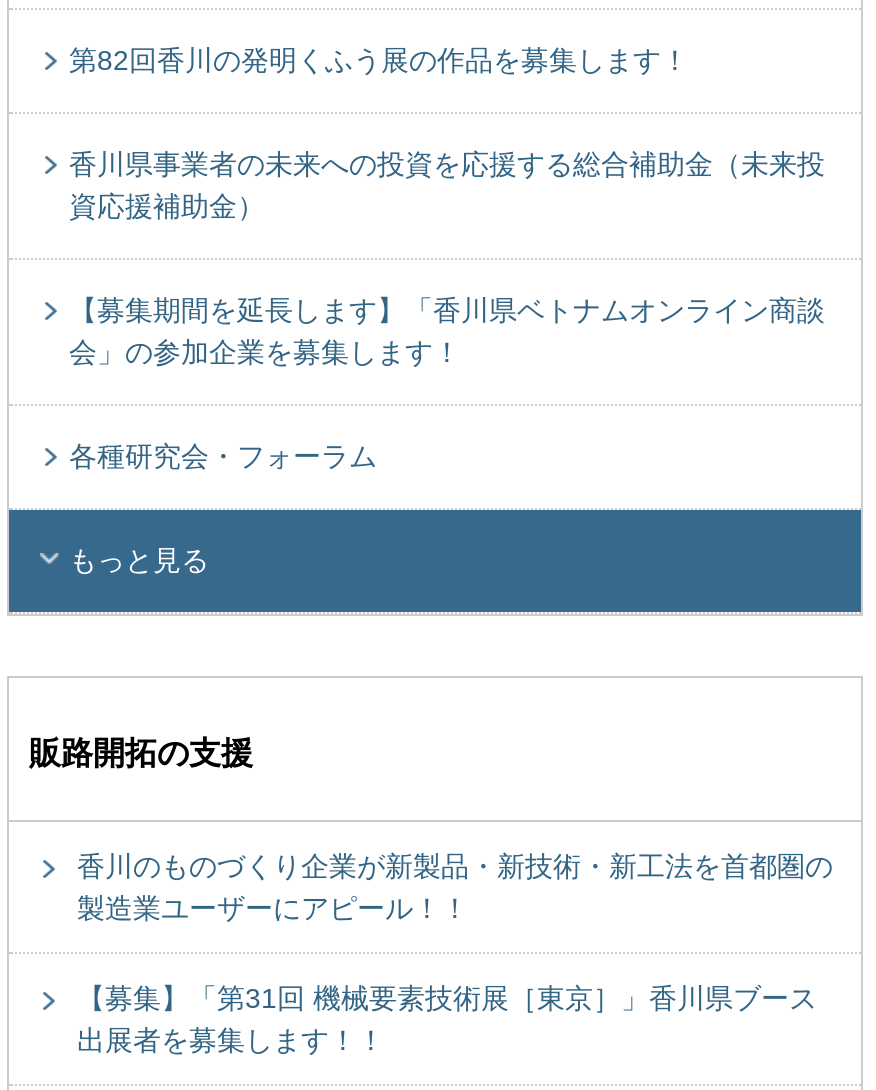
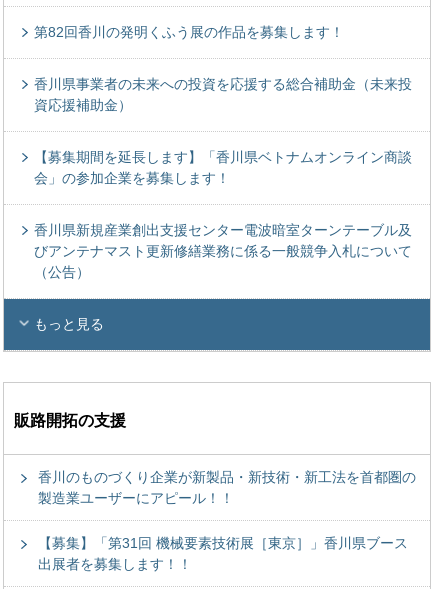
- 各種研究会・フォーラム
+ 香川県新規産業創出支援センター電波暗室ターンテーブル及
+ びアンテナマスト更新修繕業務に係る一般競争入札について
+ （公告）
